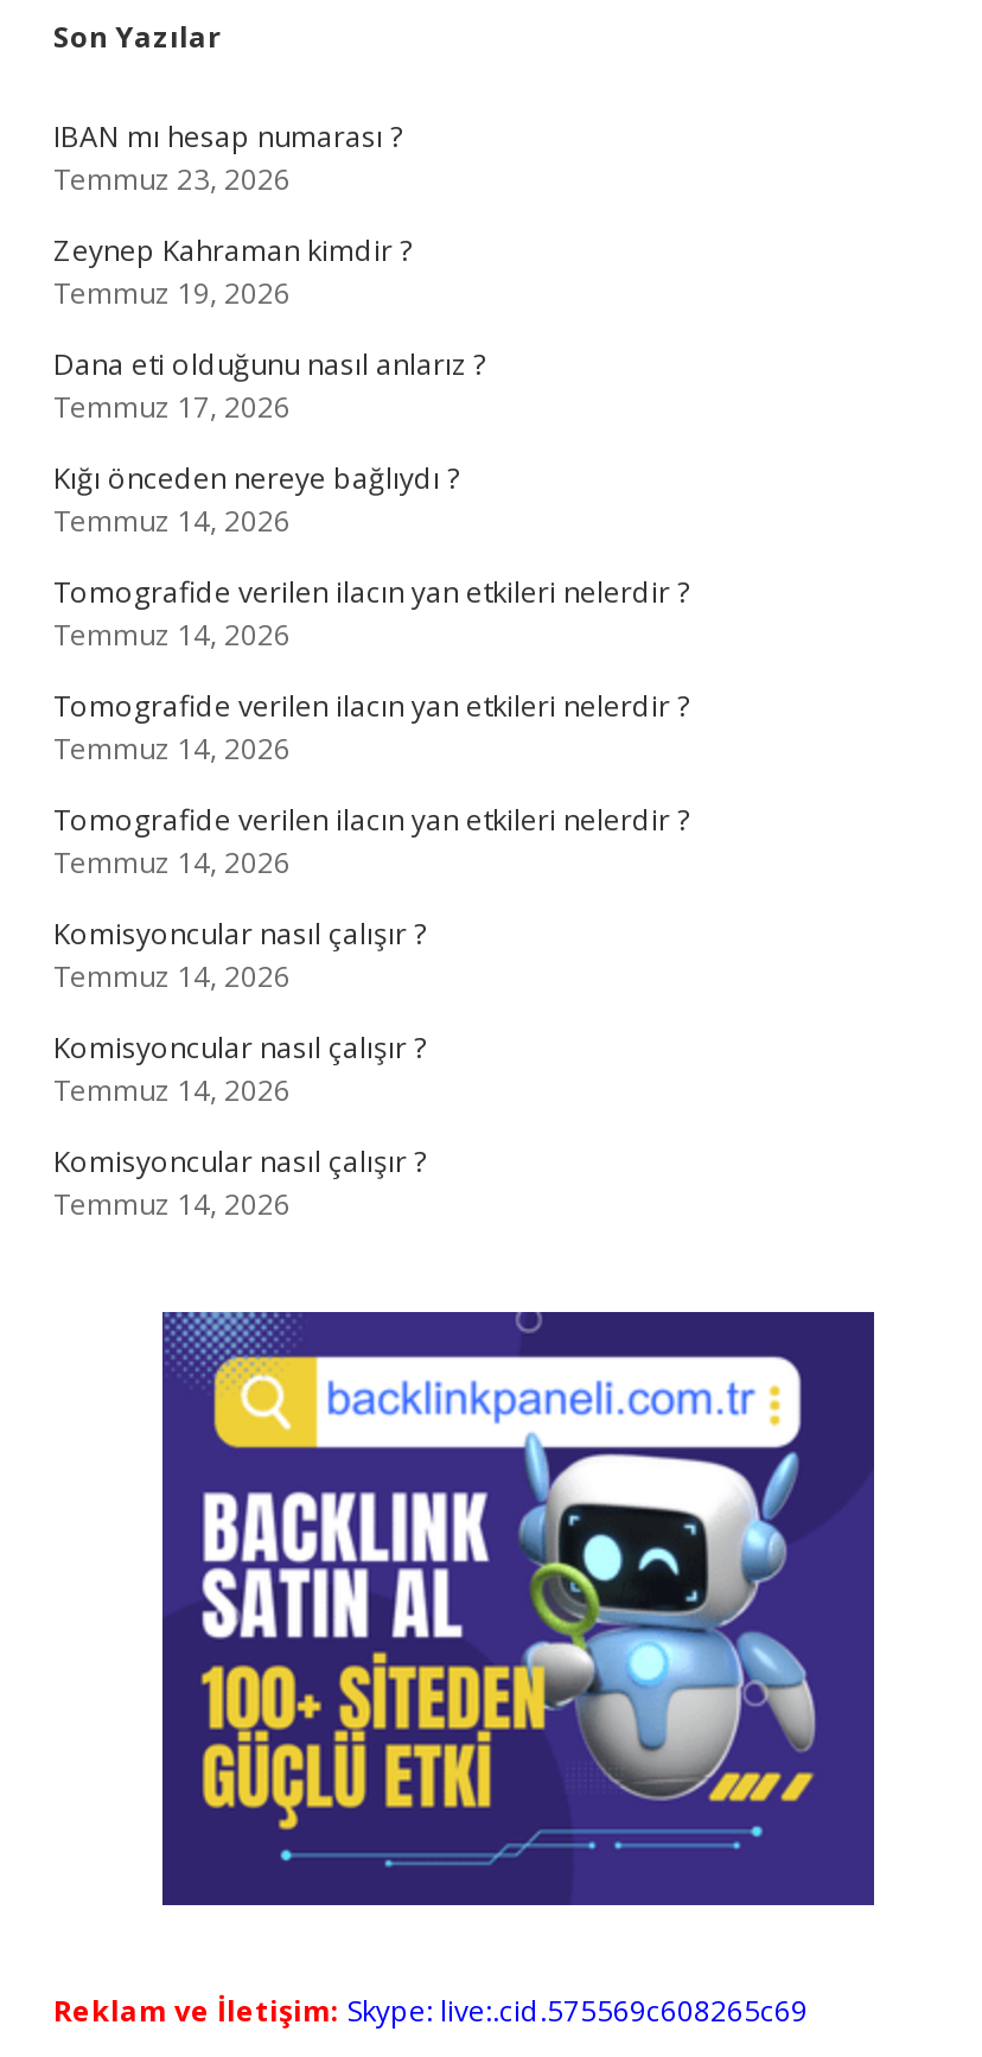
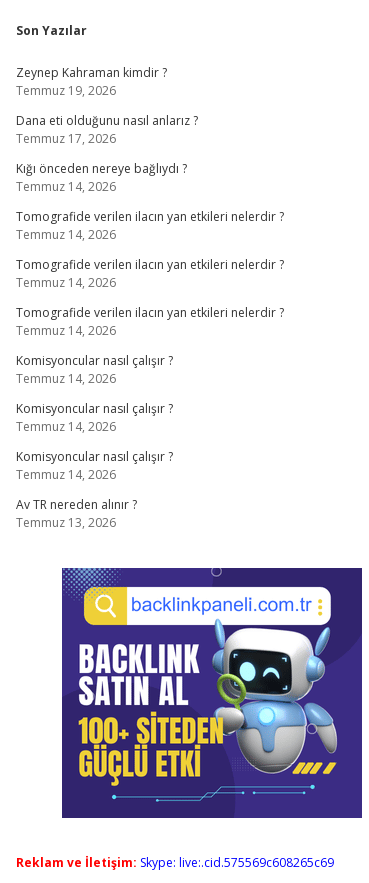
- IBAN mı hesap numarası ?
- Temmuz 23, 2026

moved up: Zeynep Kahraman kimdir ? | Temmuz 19, 2026 | Dana eti olduğunu nasıl anlarız ? | ... | Komisyoncular nasıl çalışır ? | Temmuz 14, 2026

+ Av TR nereden alınır ?
+ Temmuz 13, 2026
